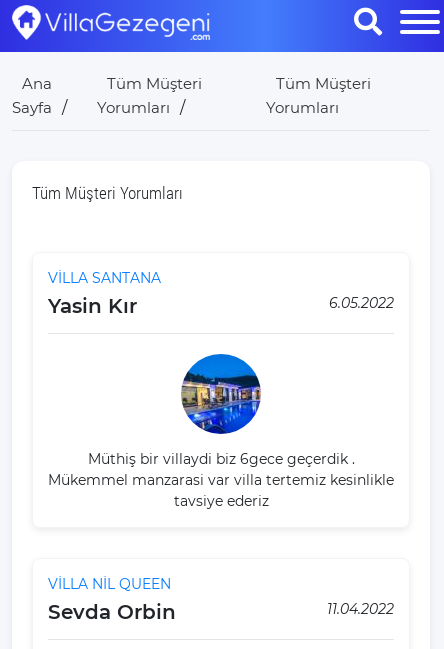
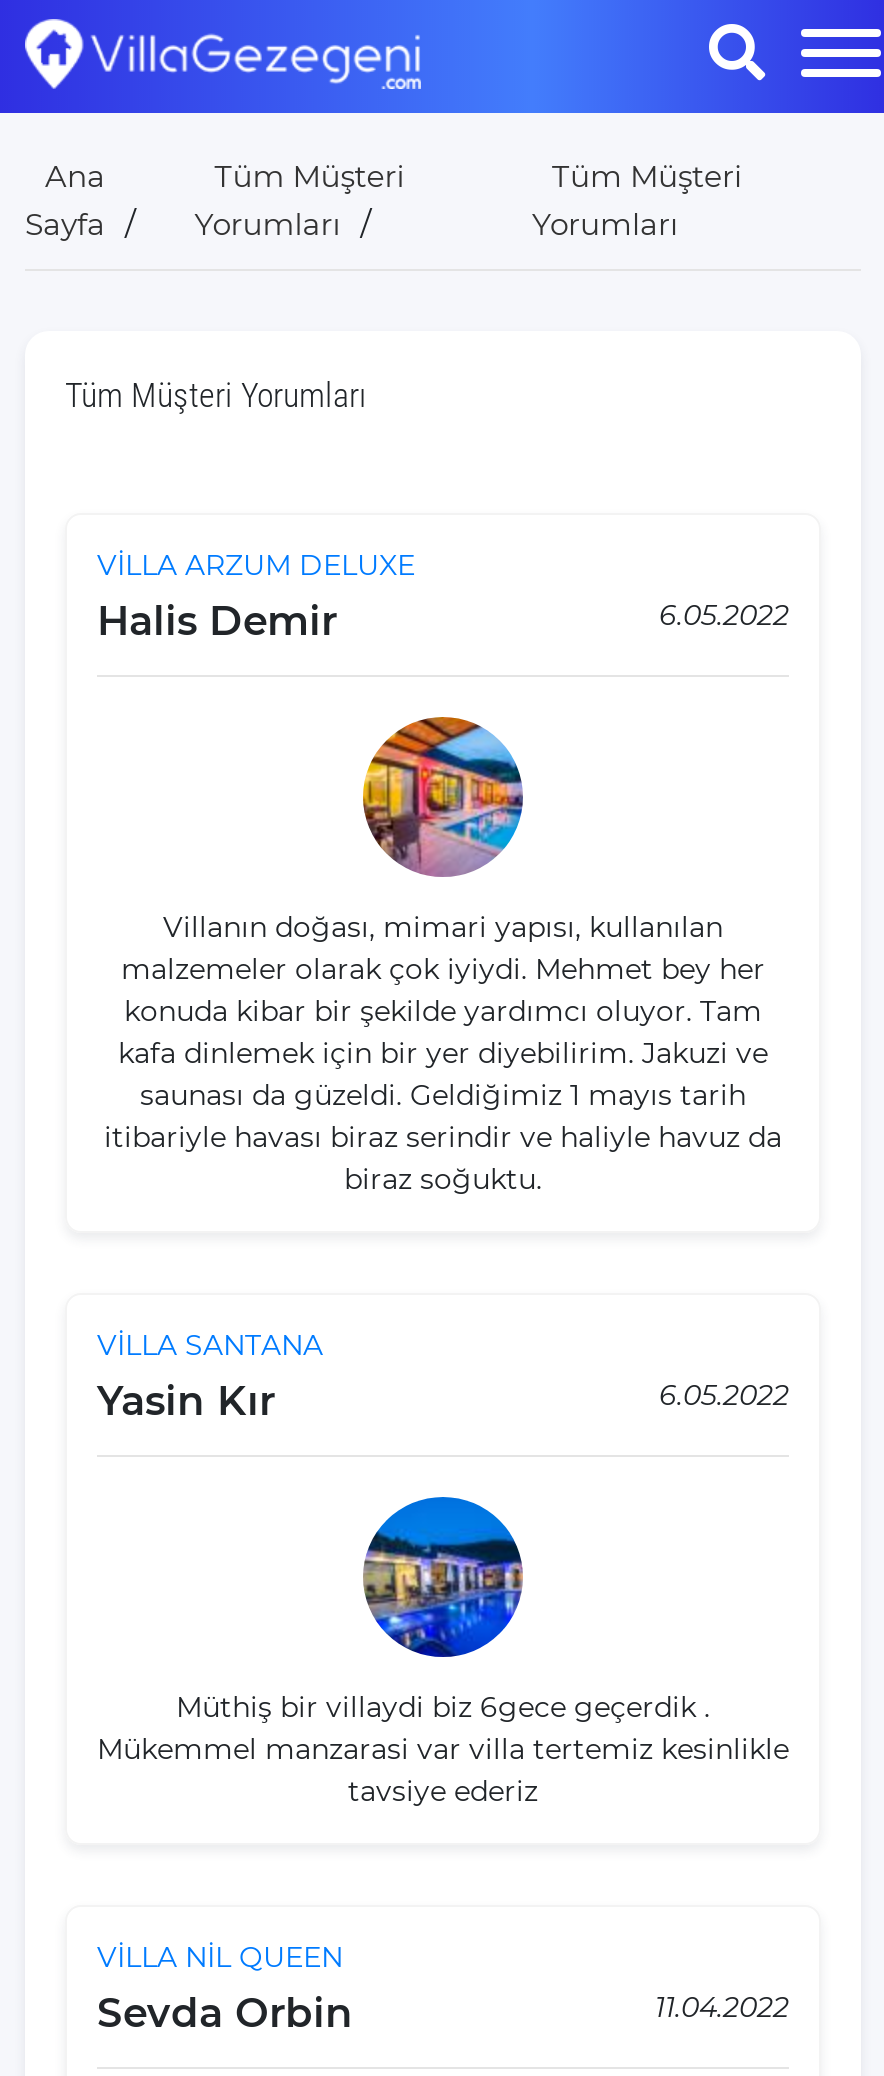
+ VİLLA ARZUM DELUXE
+ Halis Demir
+ 6.05.2022

+ [image]
+ Villanın doğası, mimari yapısı, kullanılan
+ malzemeler olarak çok iyiydi. Mehmet bey her
+ konuda kibar bir şekilde yardımcı oluyor. Tam
+ kafa dinlemek için bir yer diyebilirim. Jakuzi ve
+ saunası da güzeldi. Geldiğimiz 1 mayıs tarih
+ itibariyle havası biraz serindir ve haliyle havuz da
+ biraz soğuktu.
